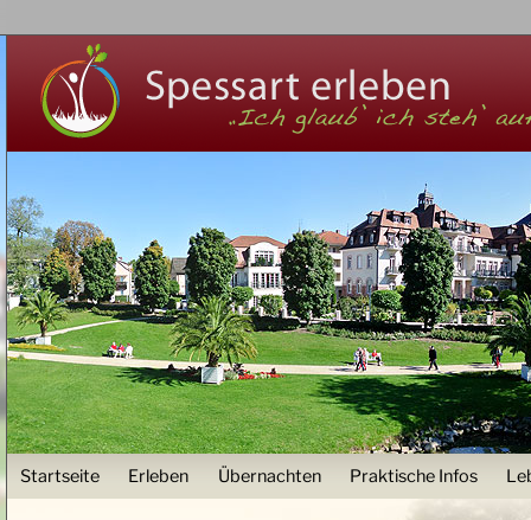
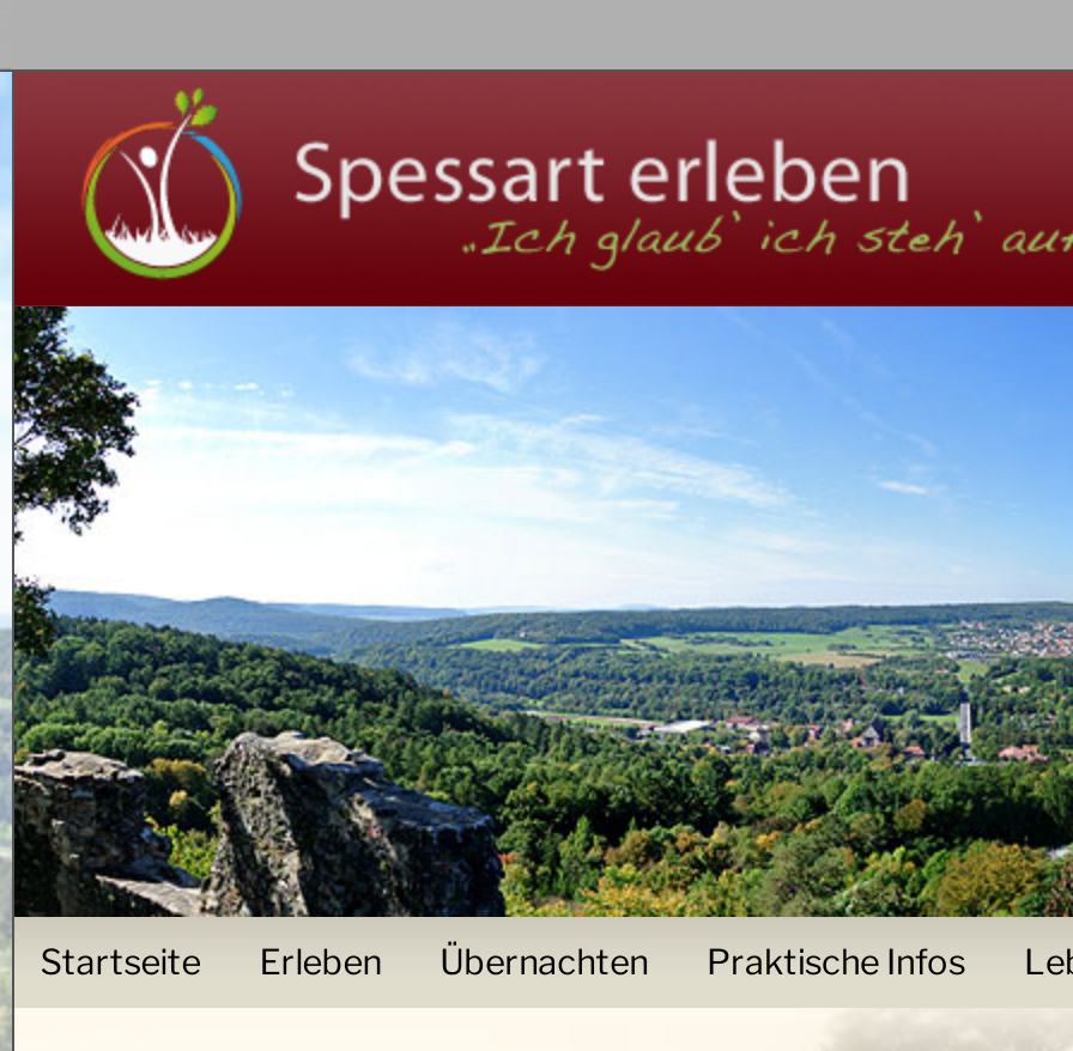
- [image]
+ [image]
